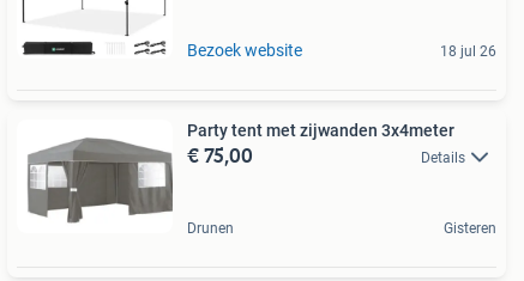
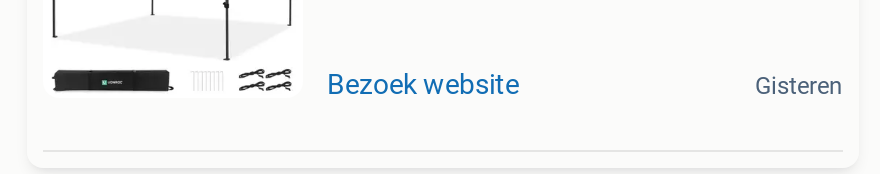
- 18 jul 26

- [image]
- Party tent met zijwanden 3x4meter
- € 75,00
- Details

- Drunen
